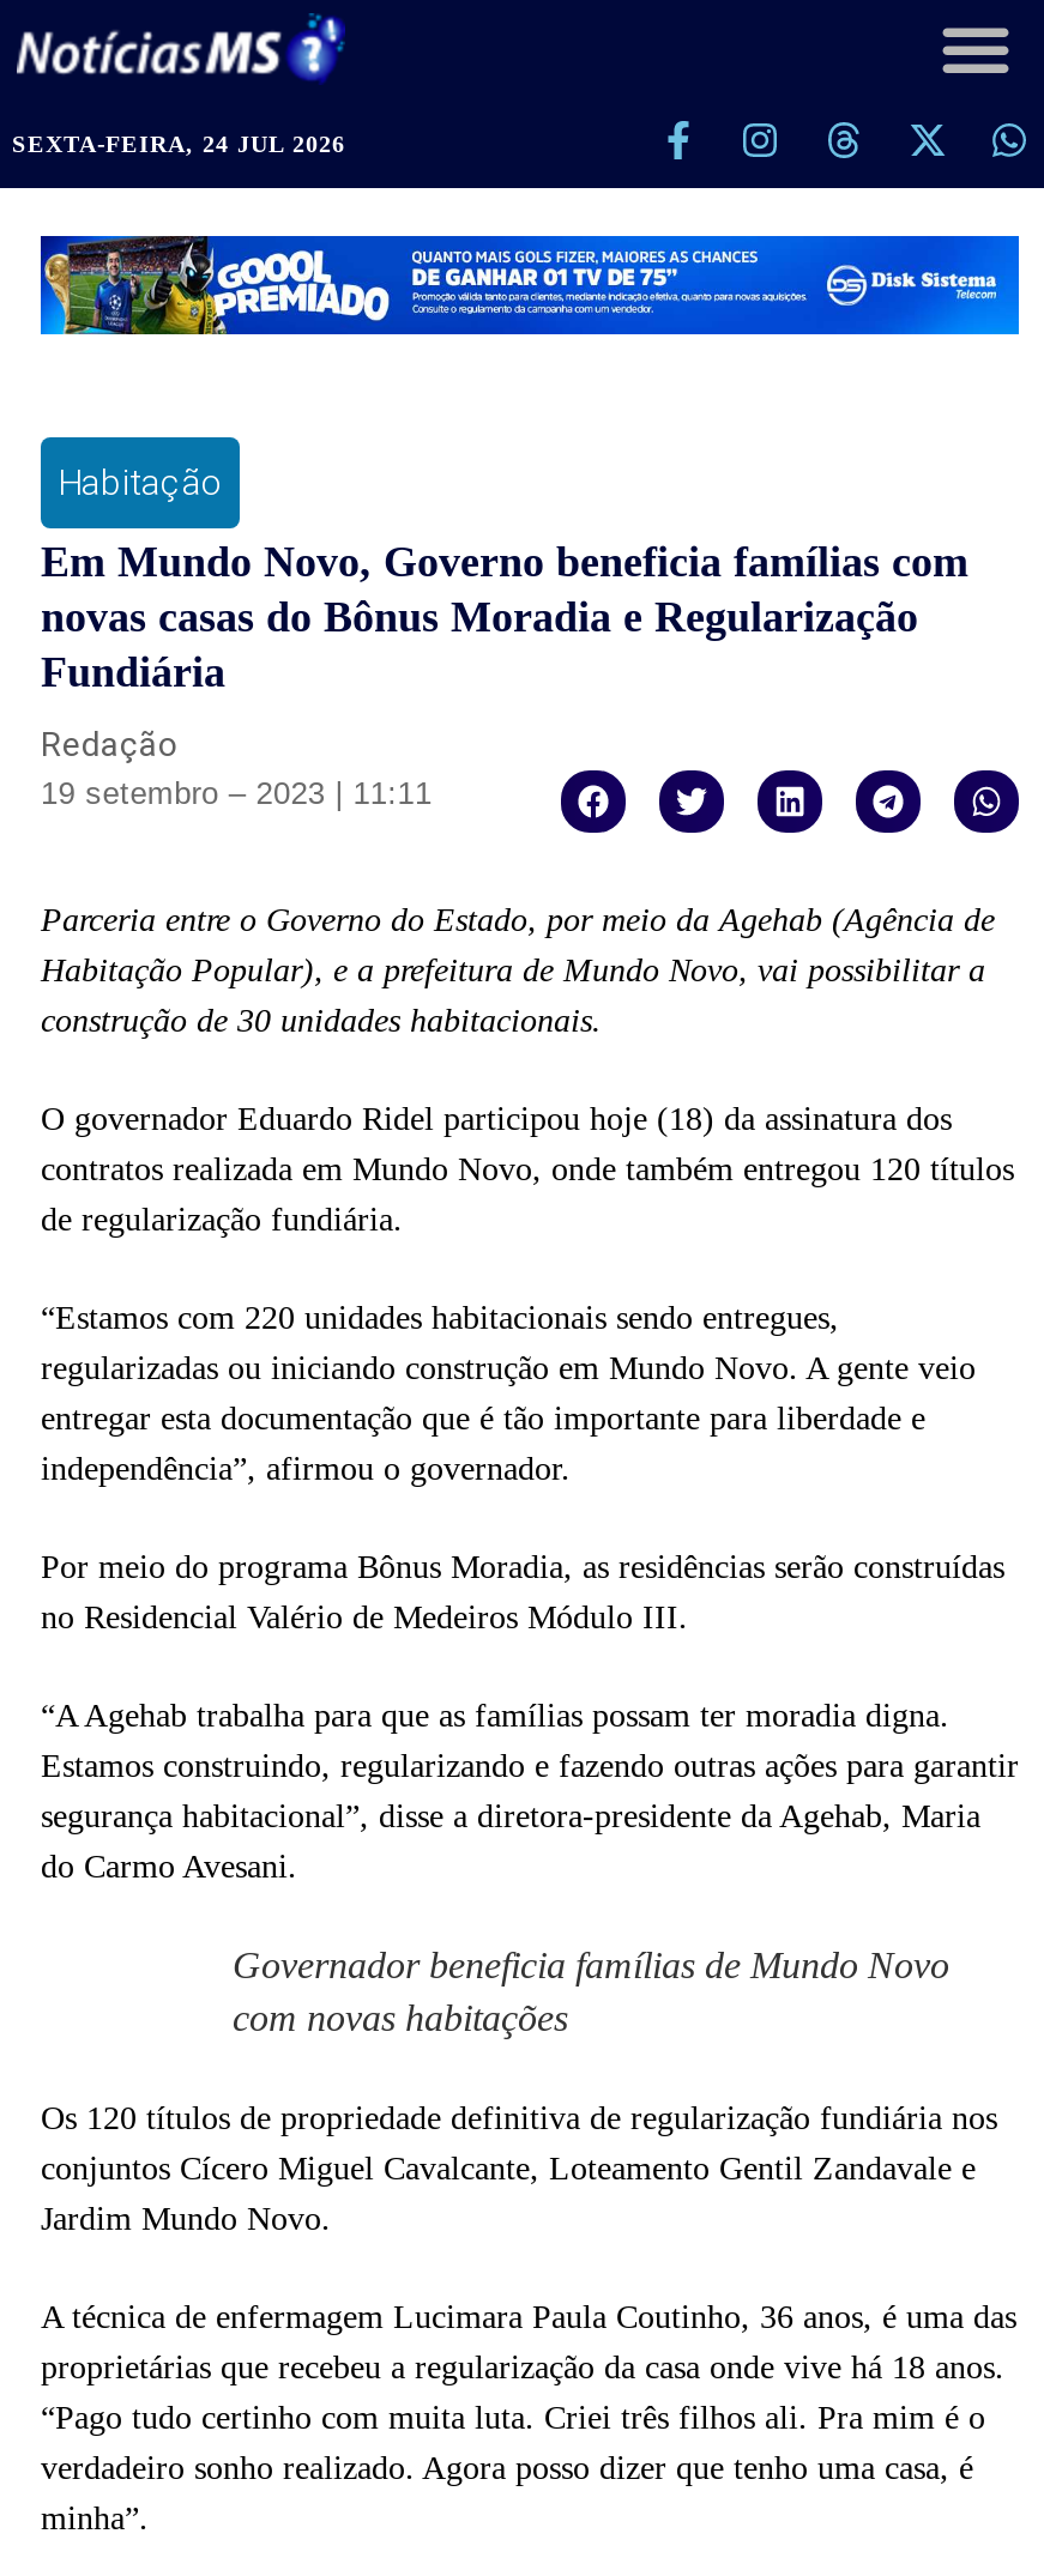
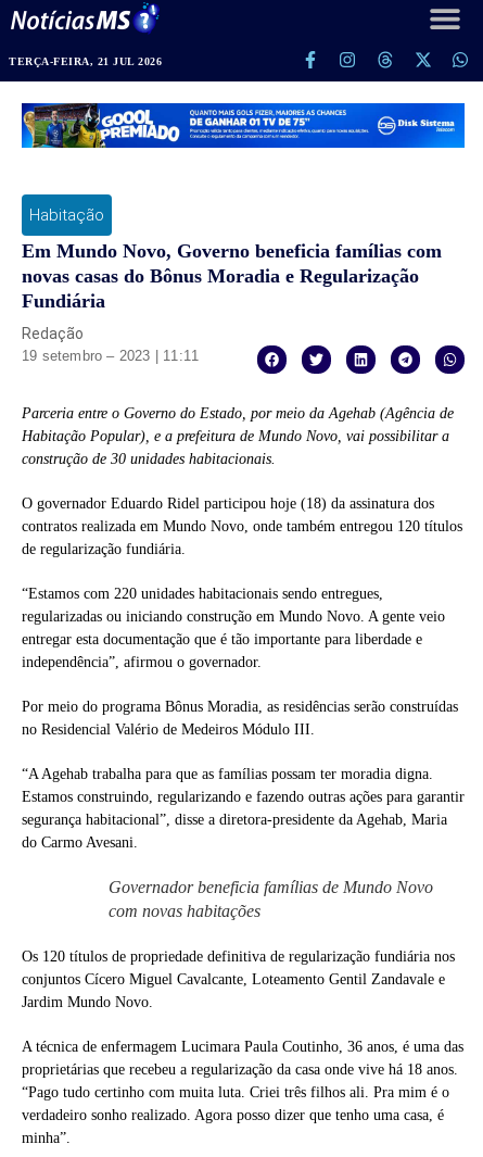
- SEXTA-FEIRA, 24 JUL 2026
+ TERÇA-FEIRA, 21 JUL 2026
